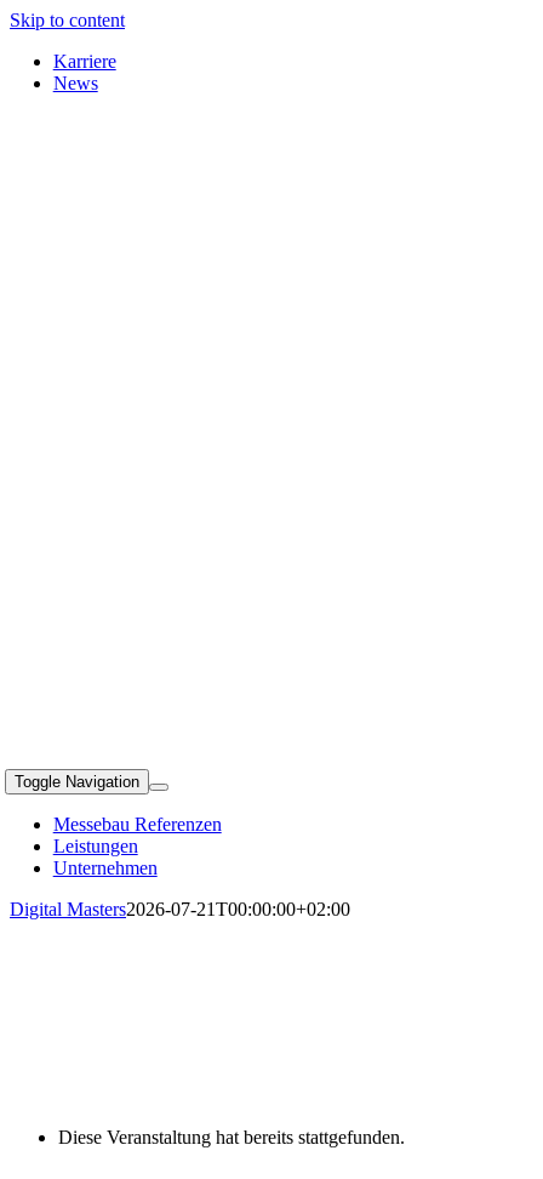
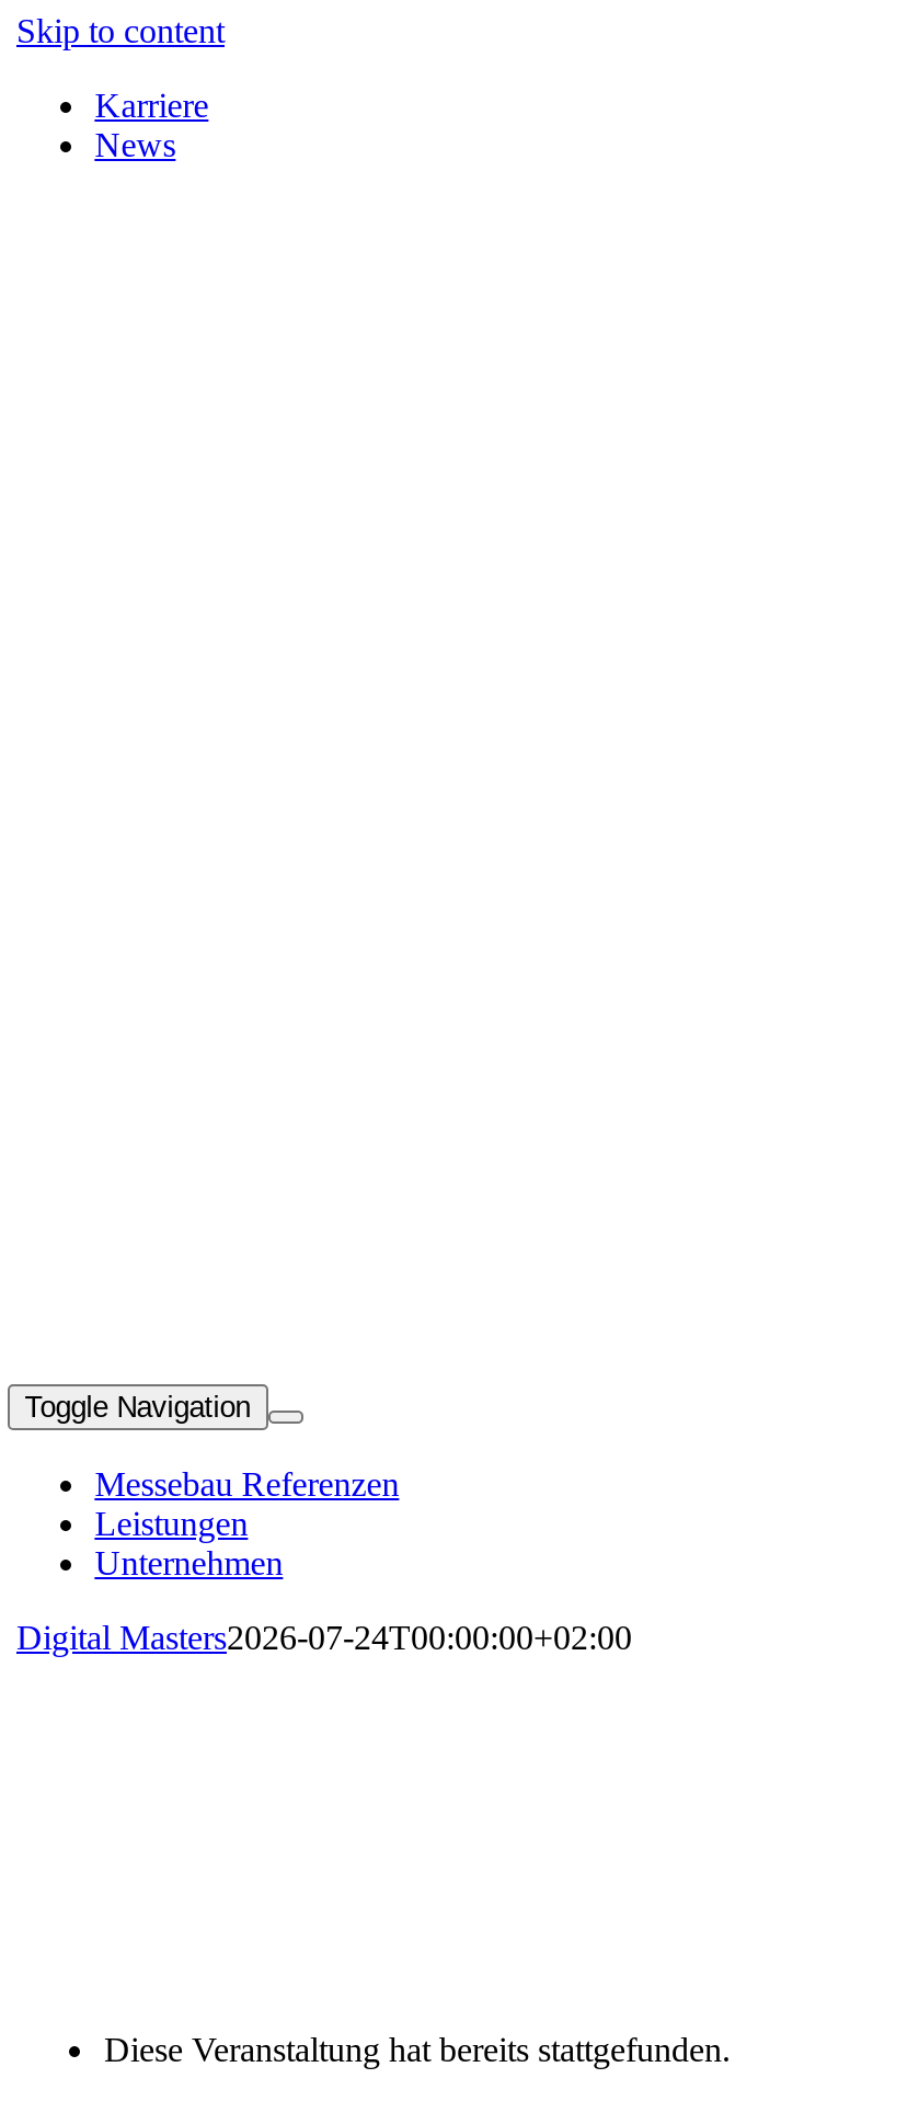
- Digital Masters2026-07-21T00:00:00+02:00
+ Digital Masters2026-07-24T00:00:00+02:00
